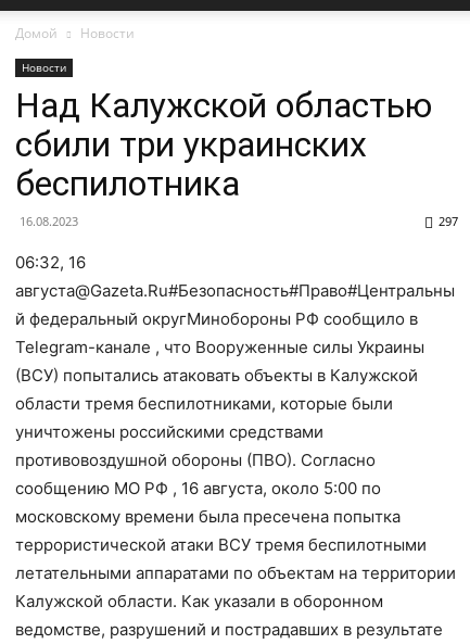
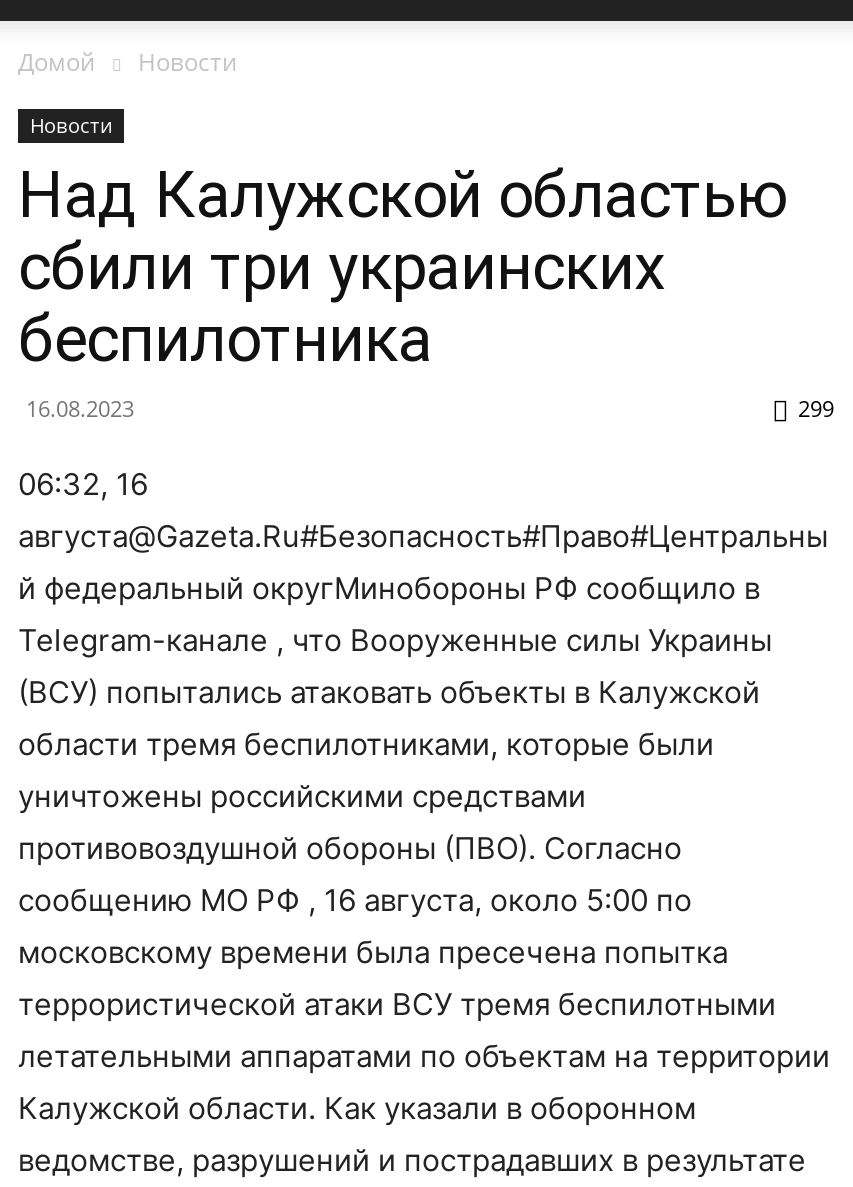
- 297
+ 299
